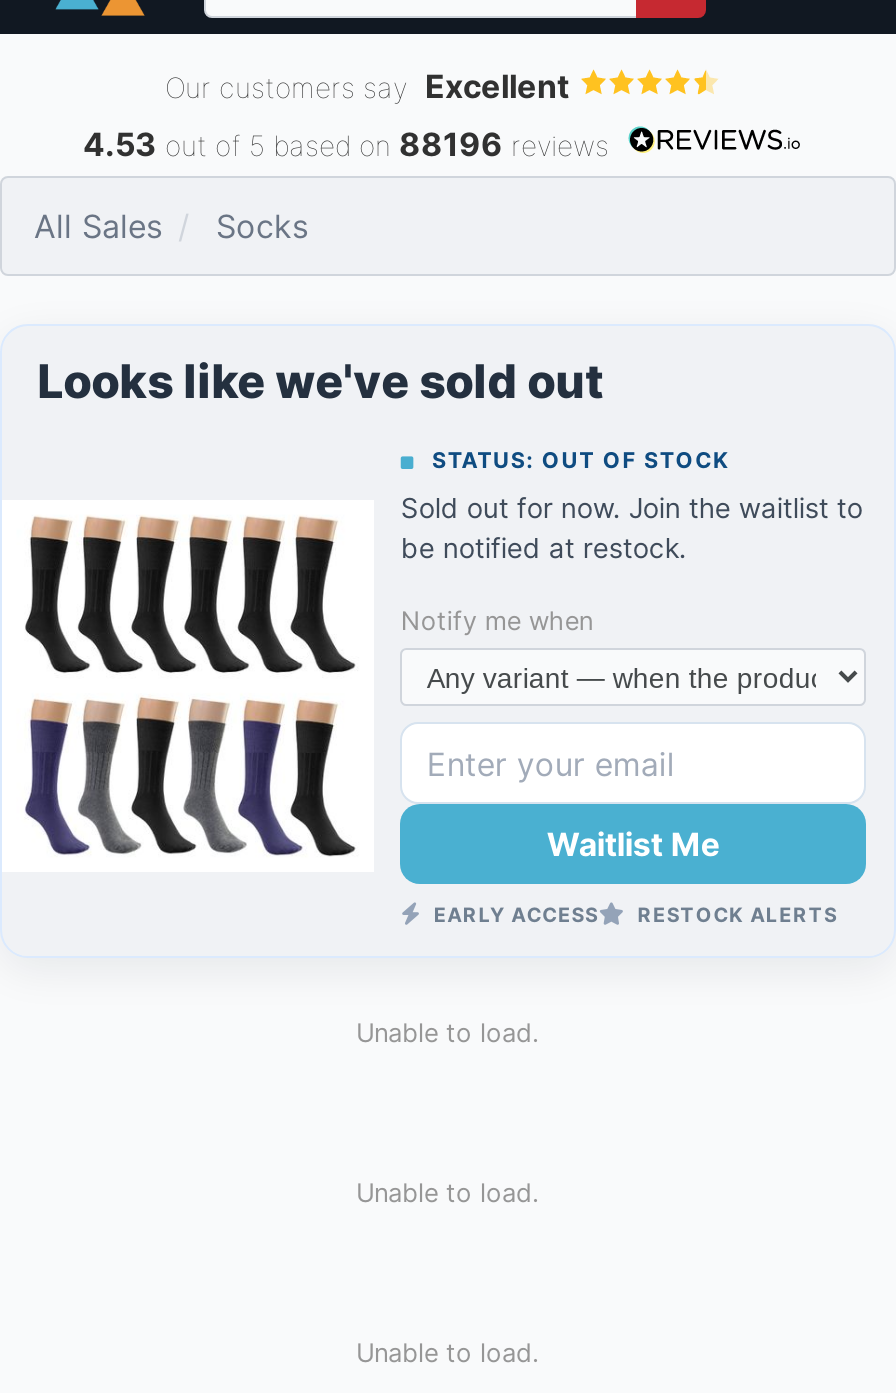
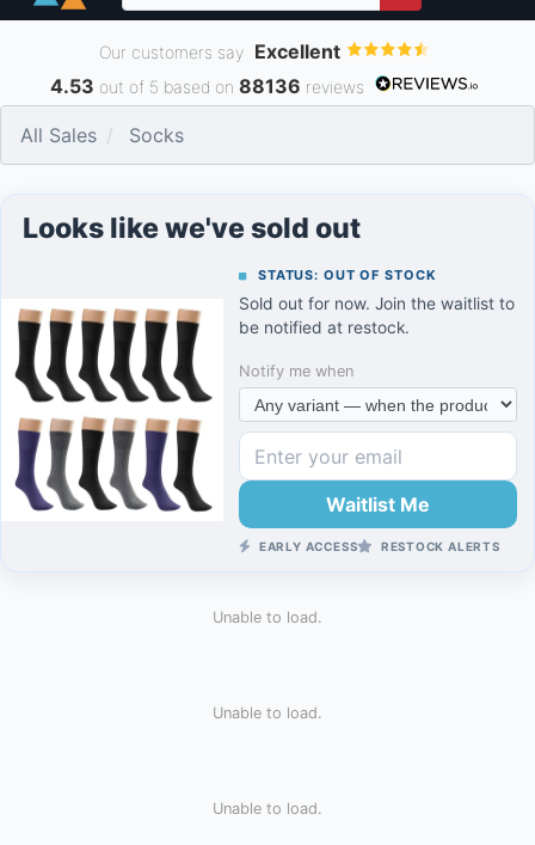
- 4.53 out of 5 based on 88196 reviews
+ 4.53 out of 5 based on 88136 reviews
